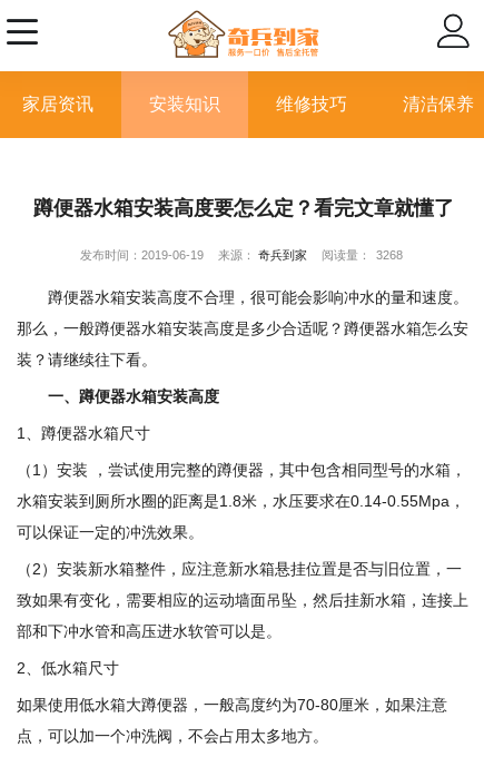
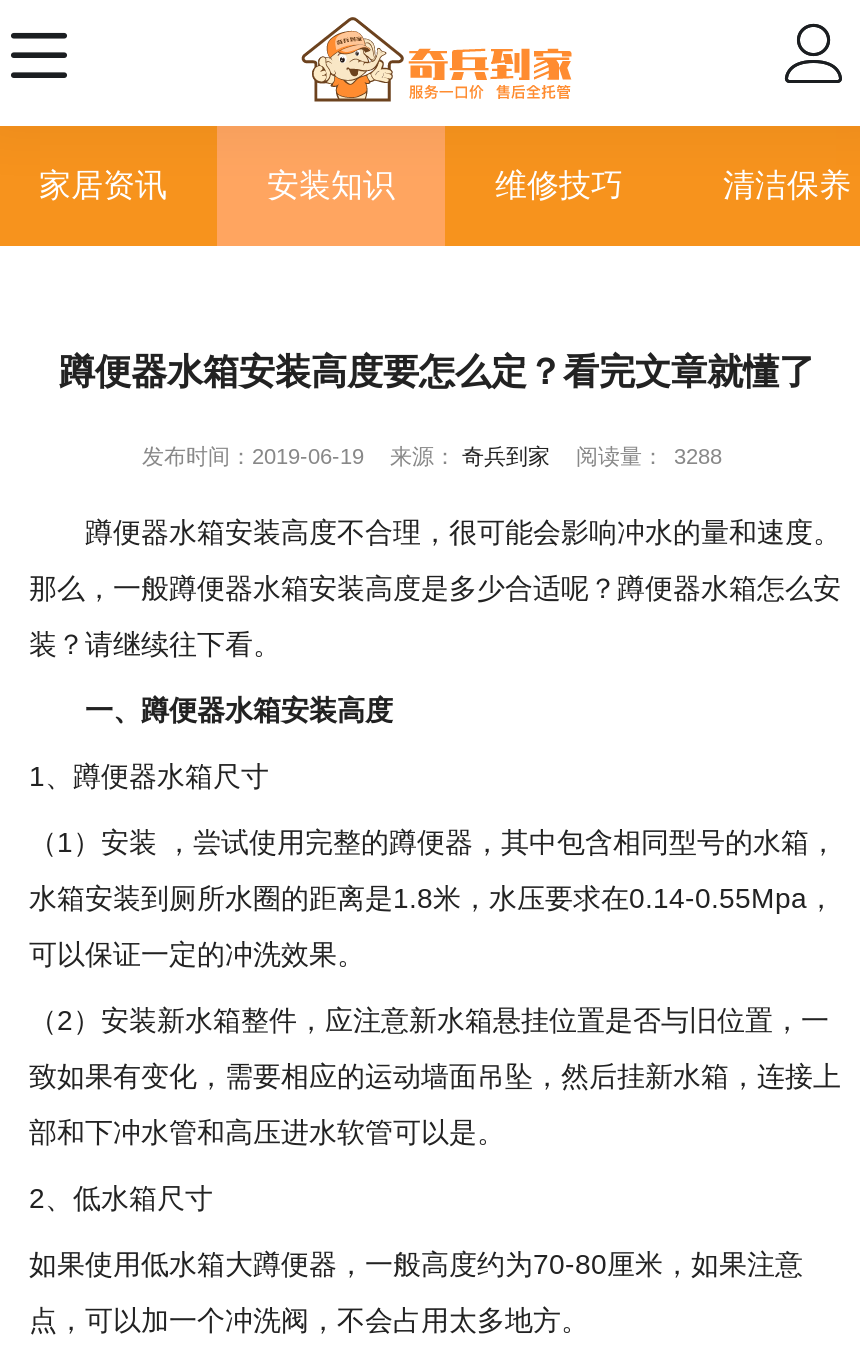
- 发布时间：2019-06-19 来源：奇兵到家 阅读量： 3268
+ 发布时间：2019-06-19 来源：奇兵到家 阅读量： 3288
